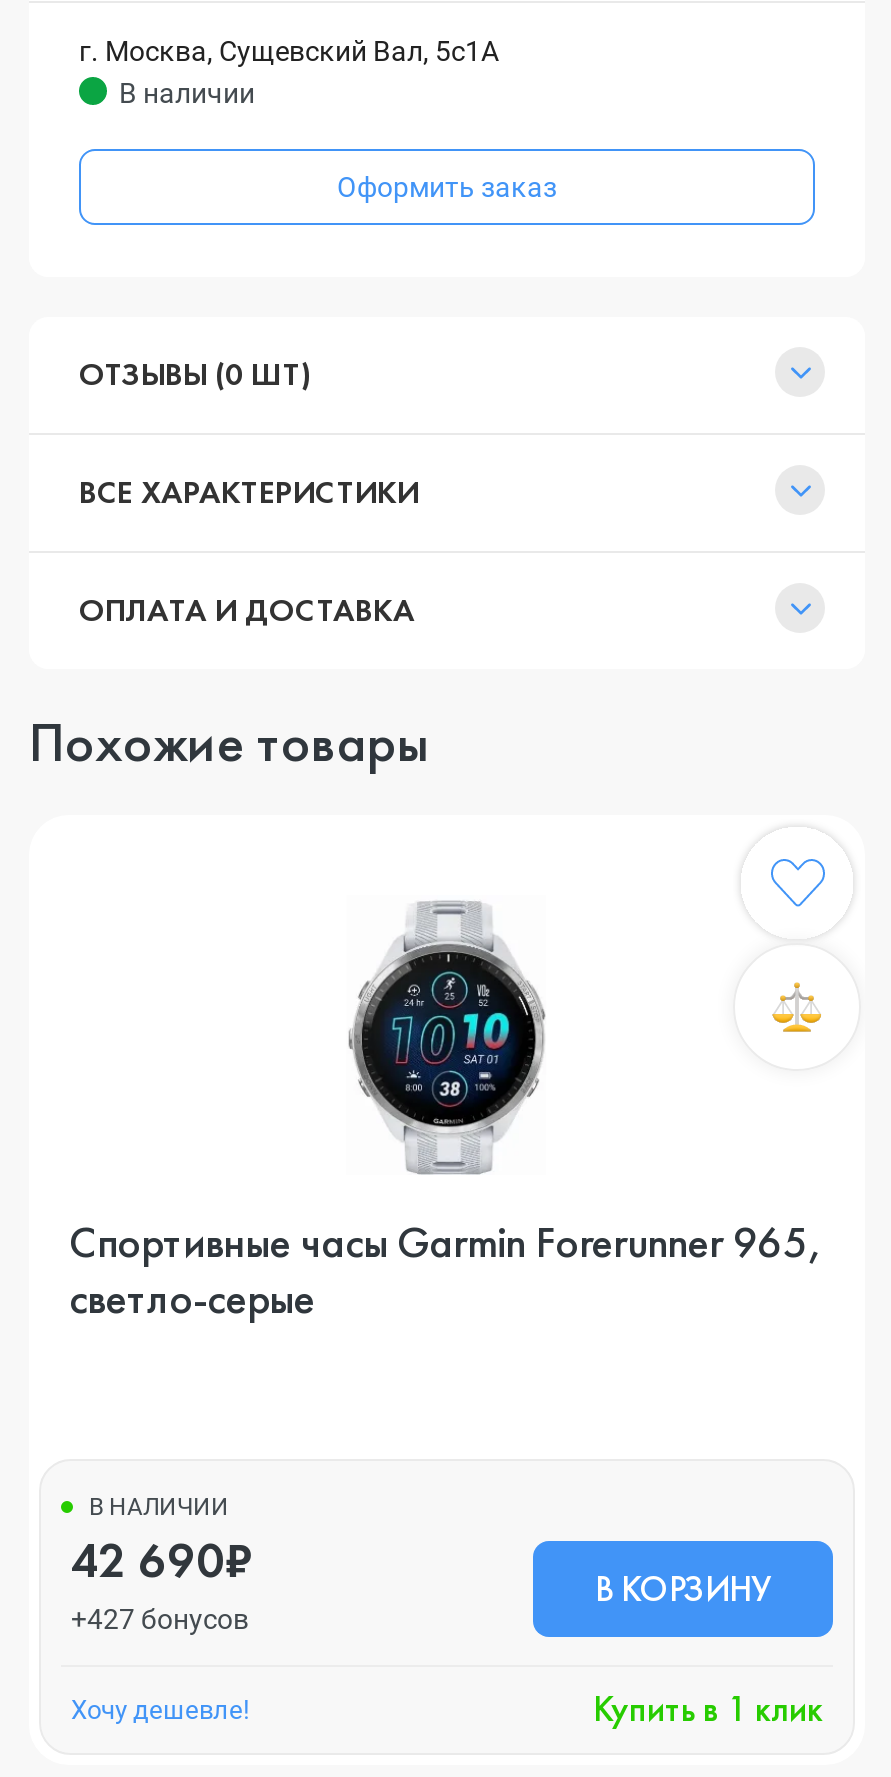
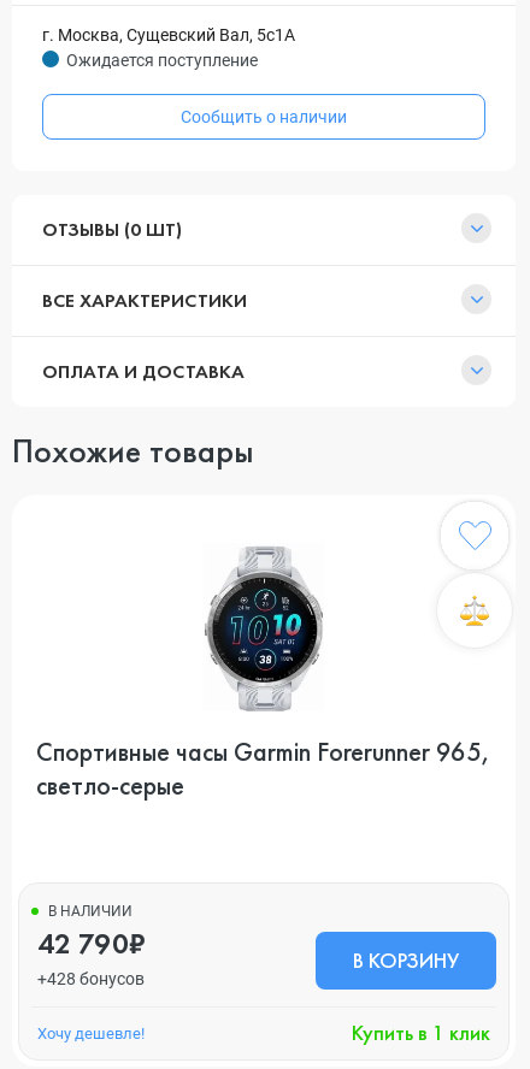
- В наличии
+ Ожидается поступление

- Оформить заказ
+ Сообщить о наличии

- 42 690₽
+ 42 790₽

- +427 бонусов
+ +428 бонусов
